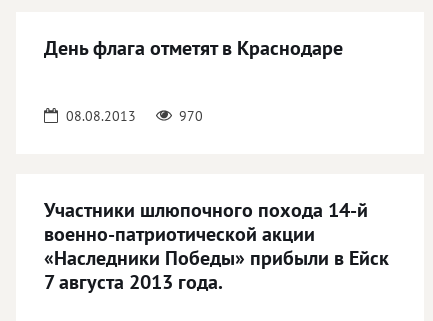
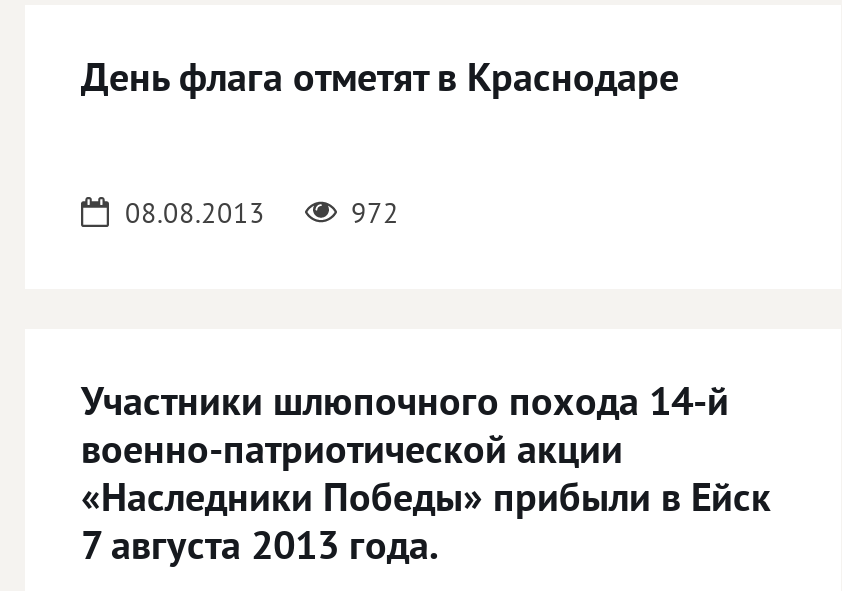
- 970
+ 972
